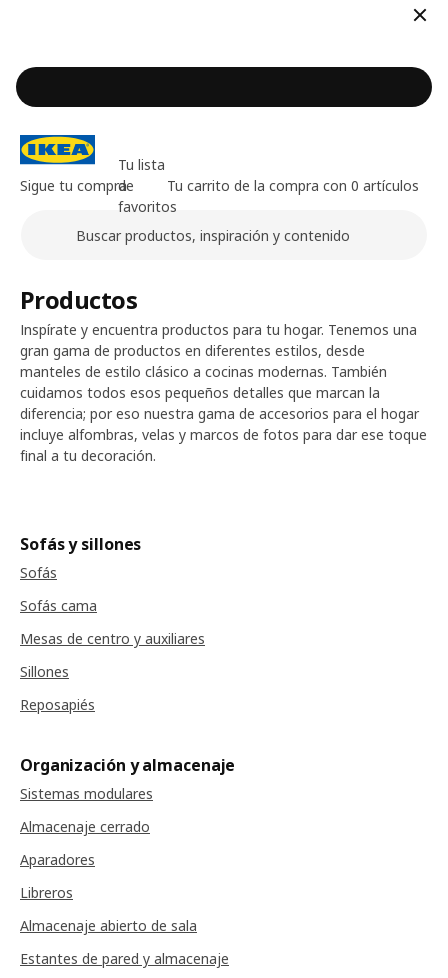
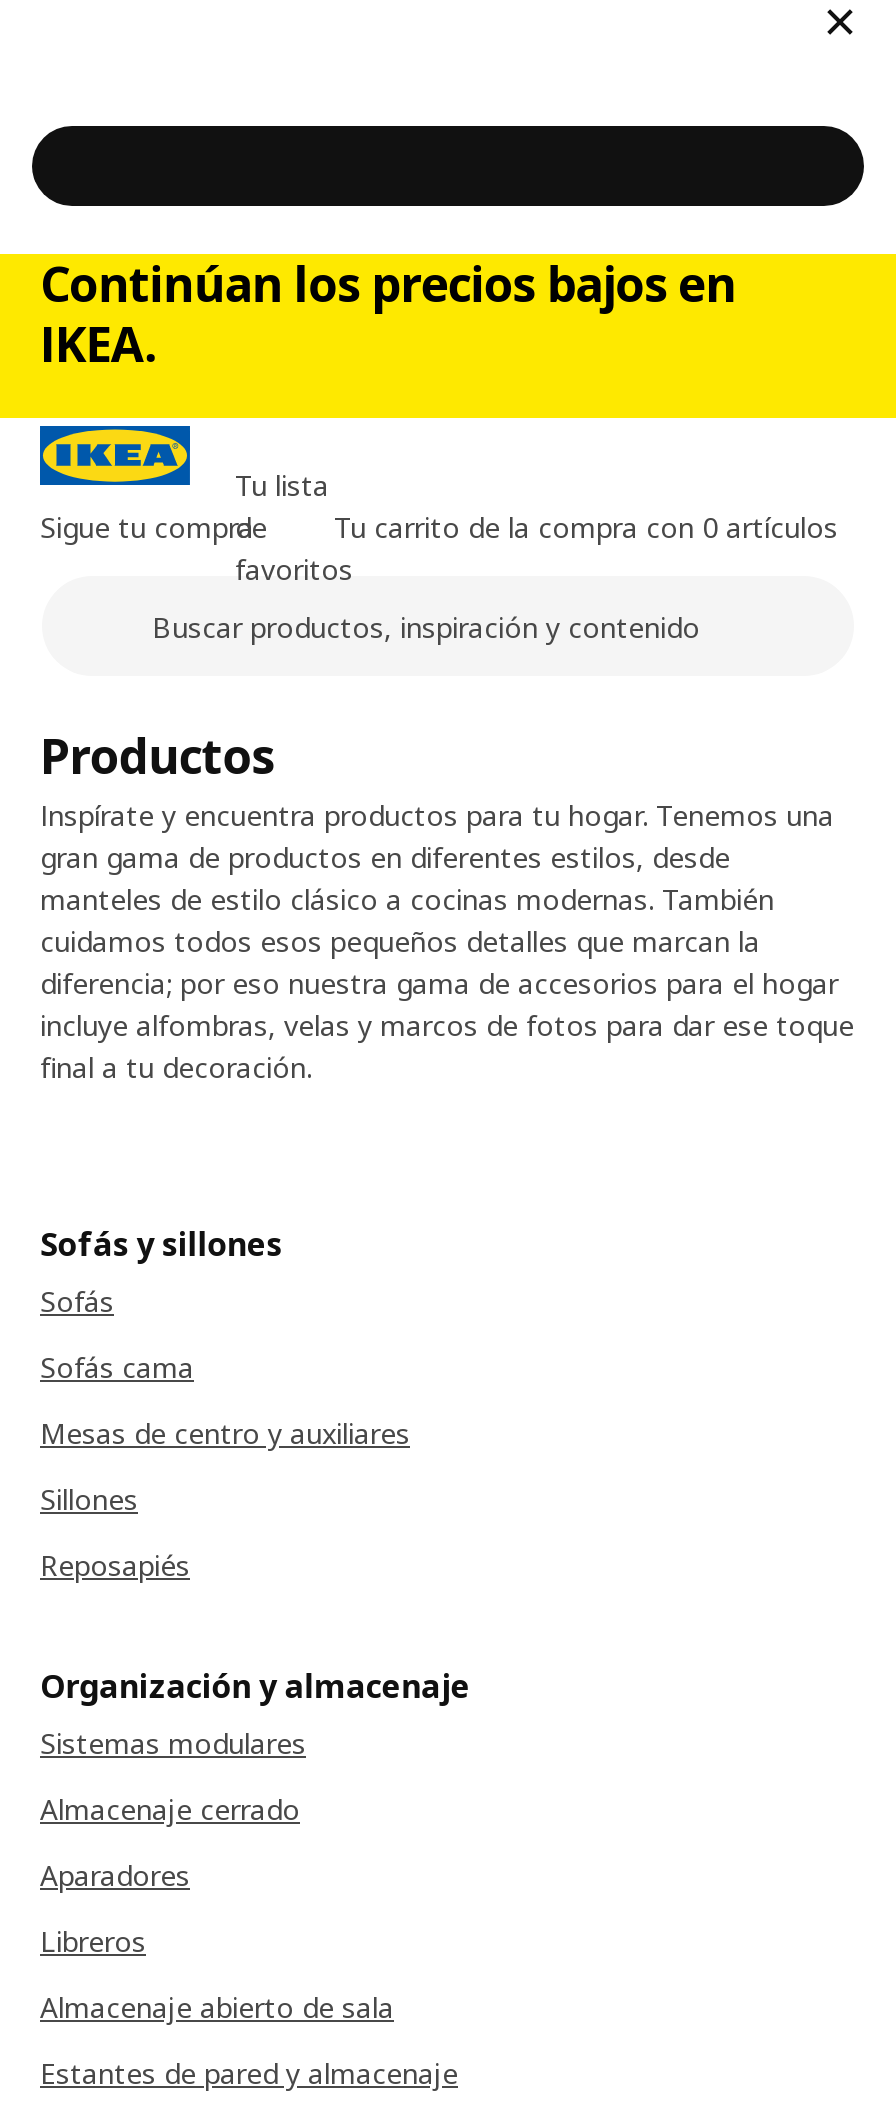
+ Continúan los precios bajos en
+ IKEA.
